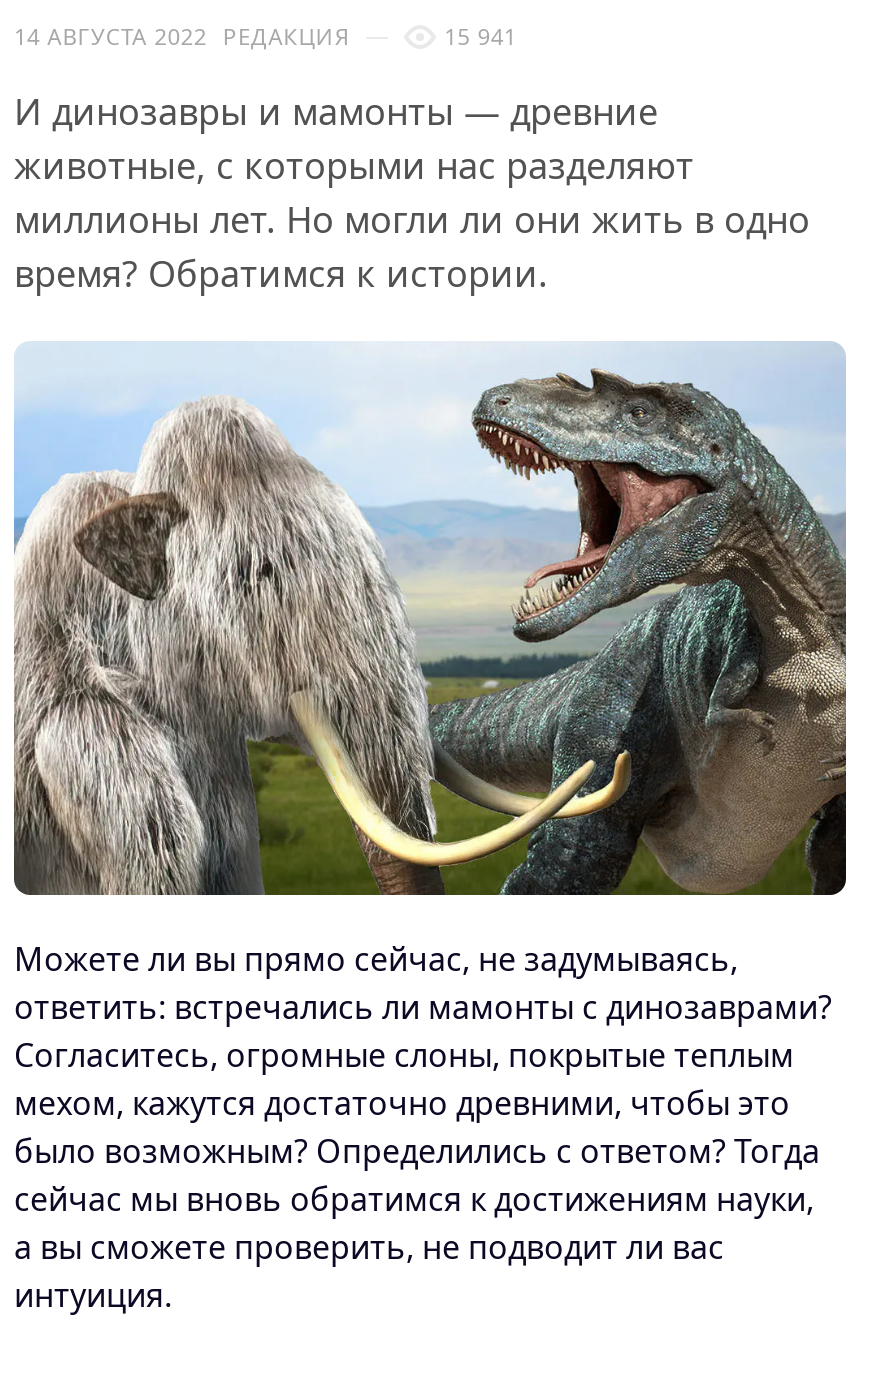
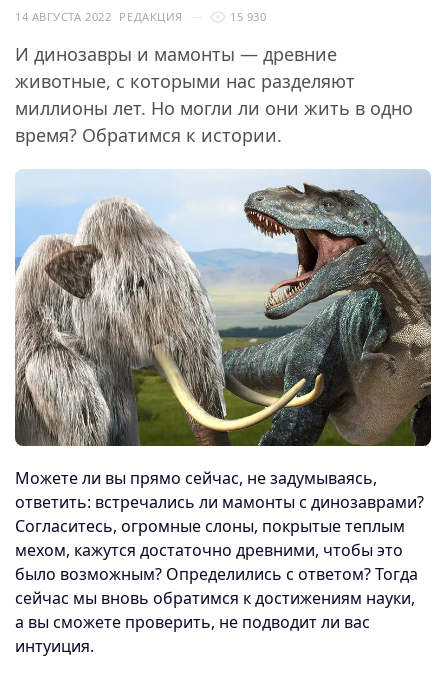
- 15 941
+ 15 930
